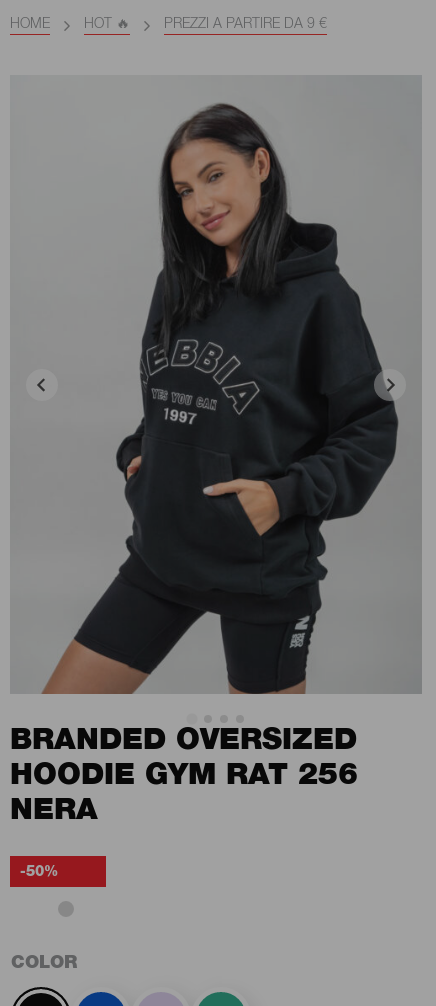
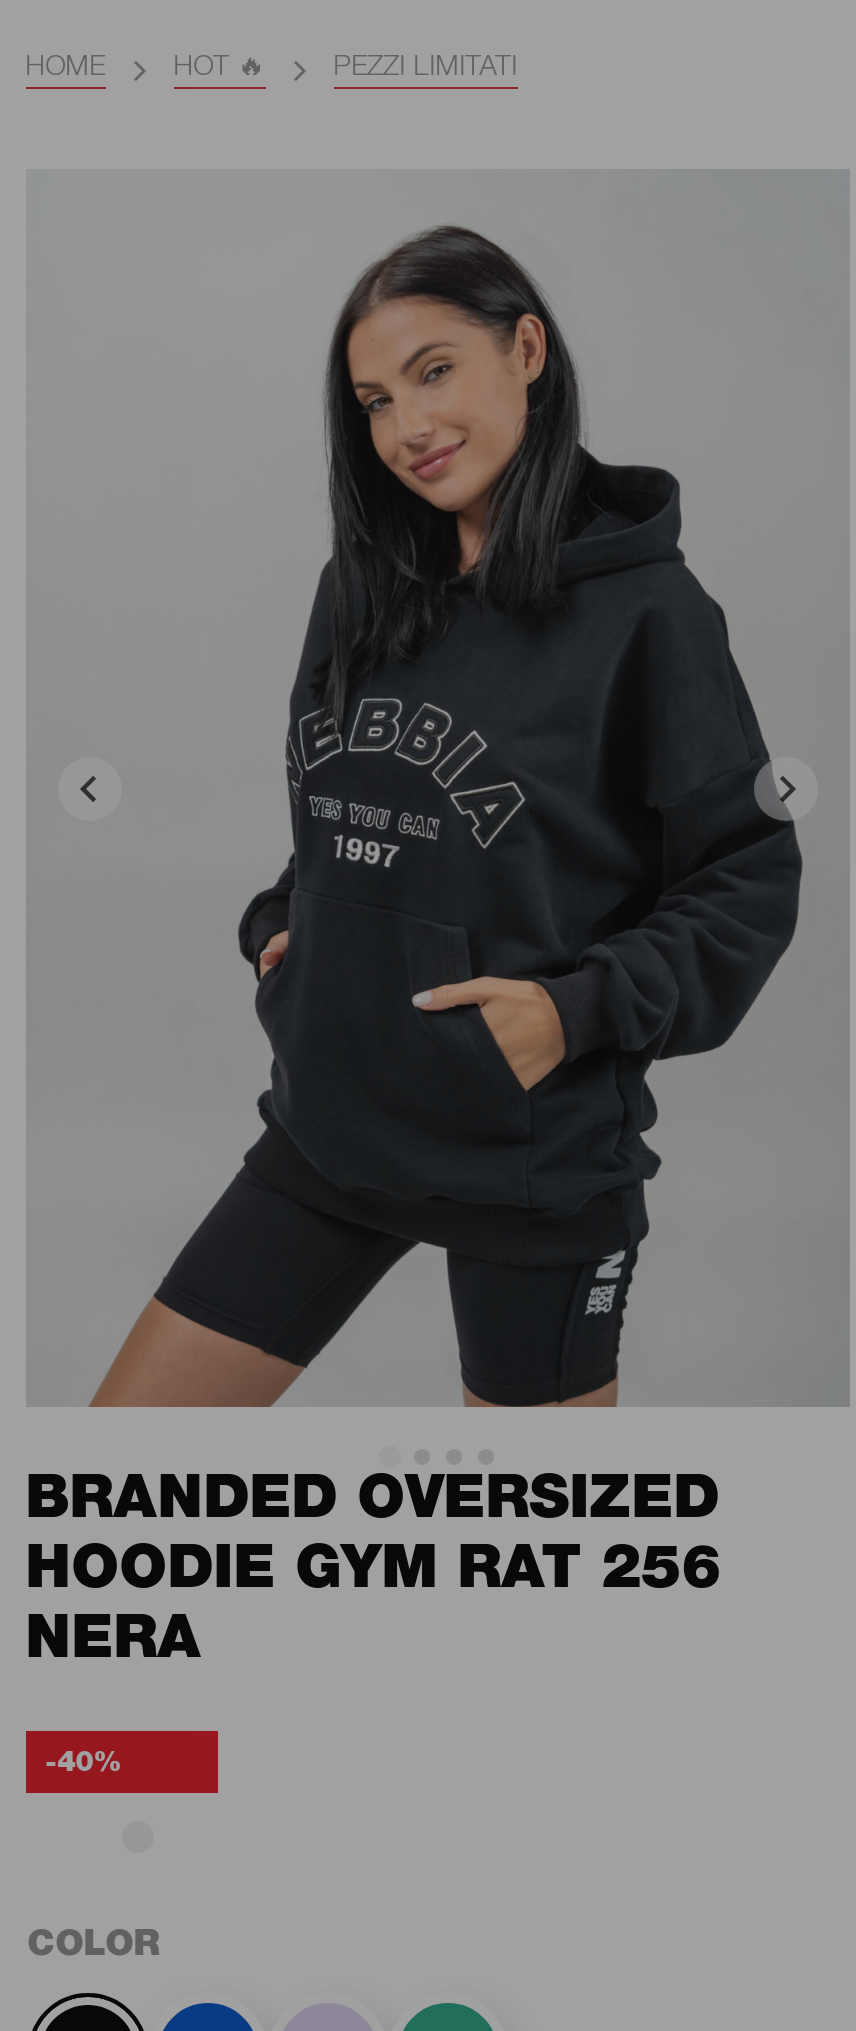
- PREZZI A PARTIRE DA 9 €
+ PEZZI LIMITATI

- -50%
+ -40%
